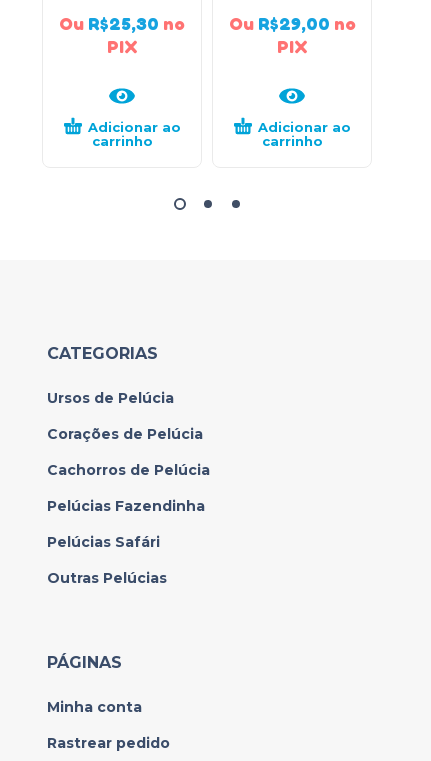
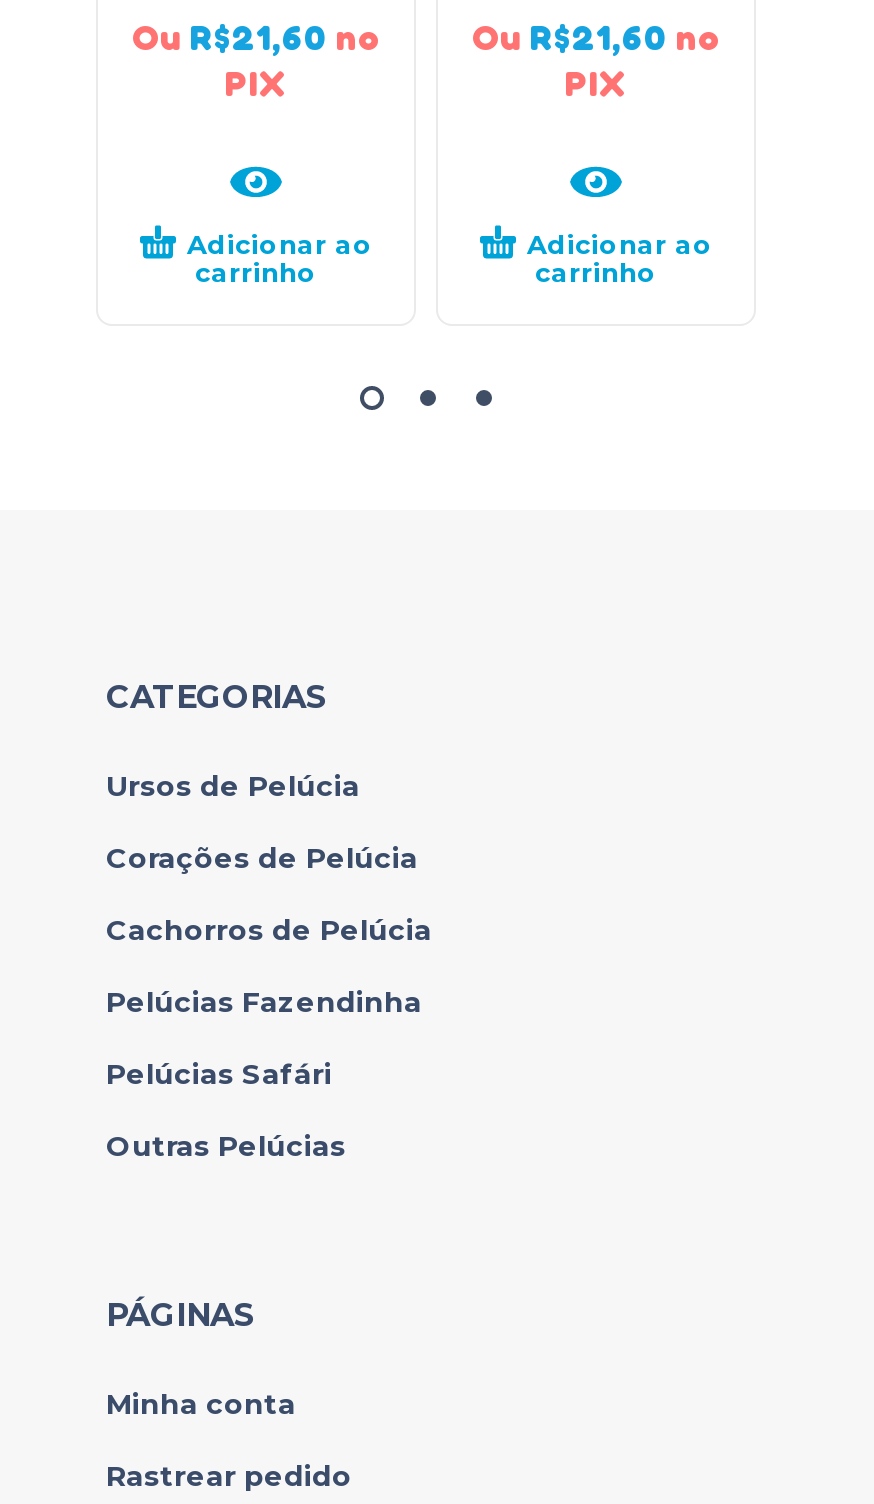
- Ou R$25,30 no
+ Ou R$21,60 no

- Ou R$29,00 no
+ Ou R$21,60 no
